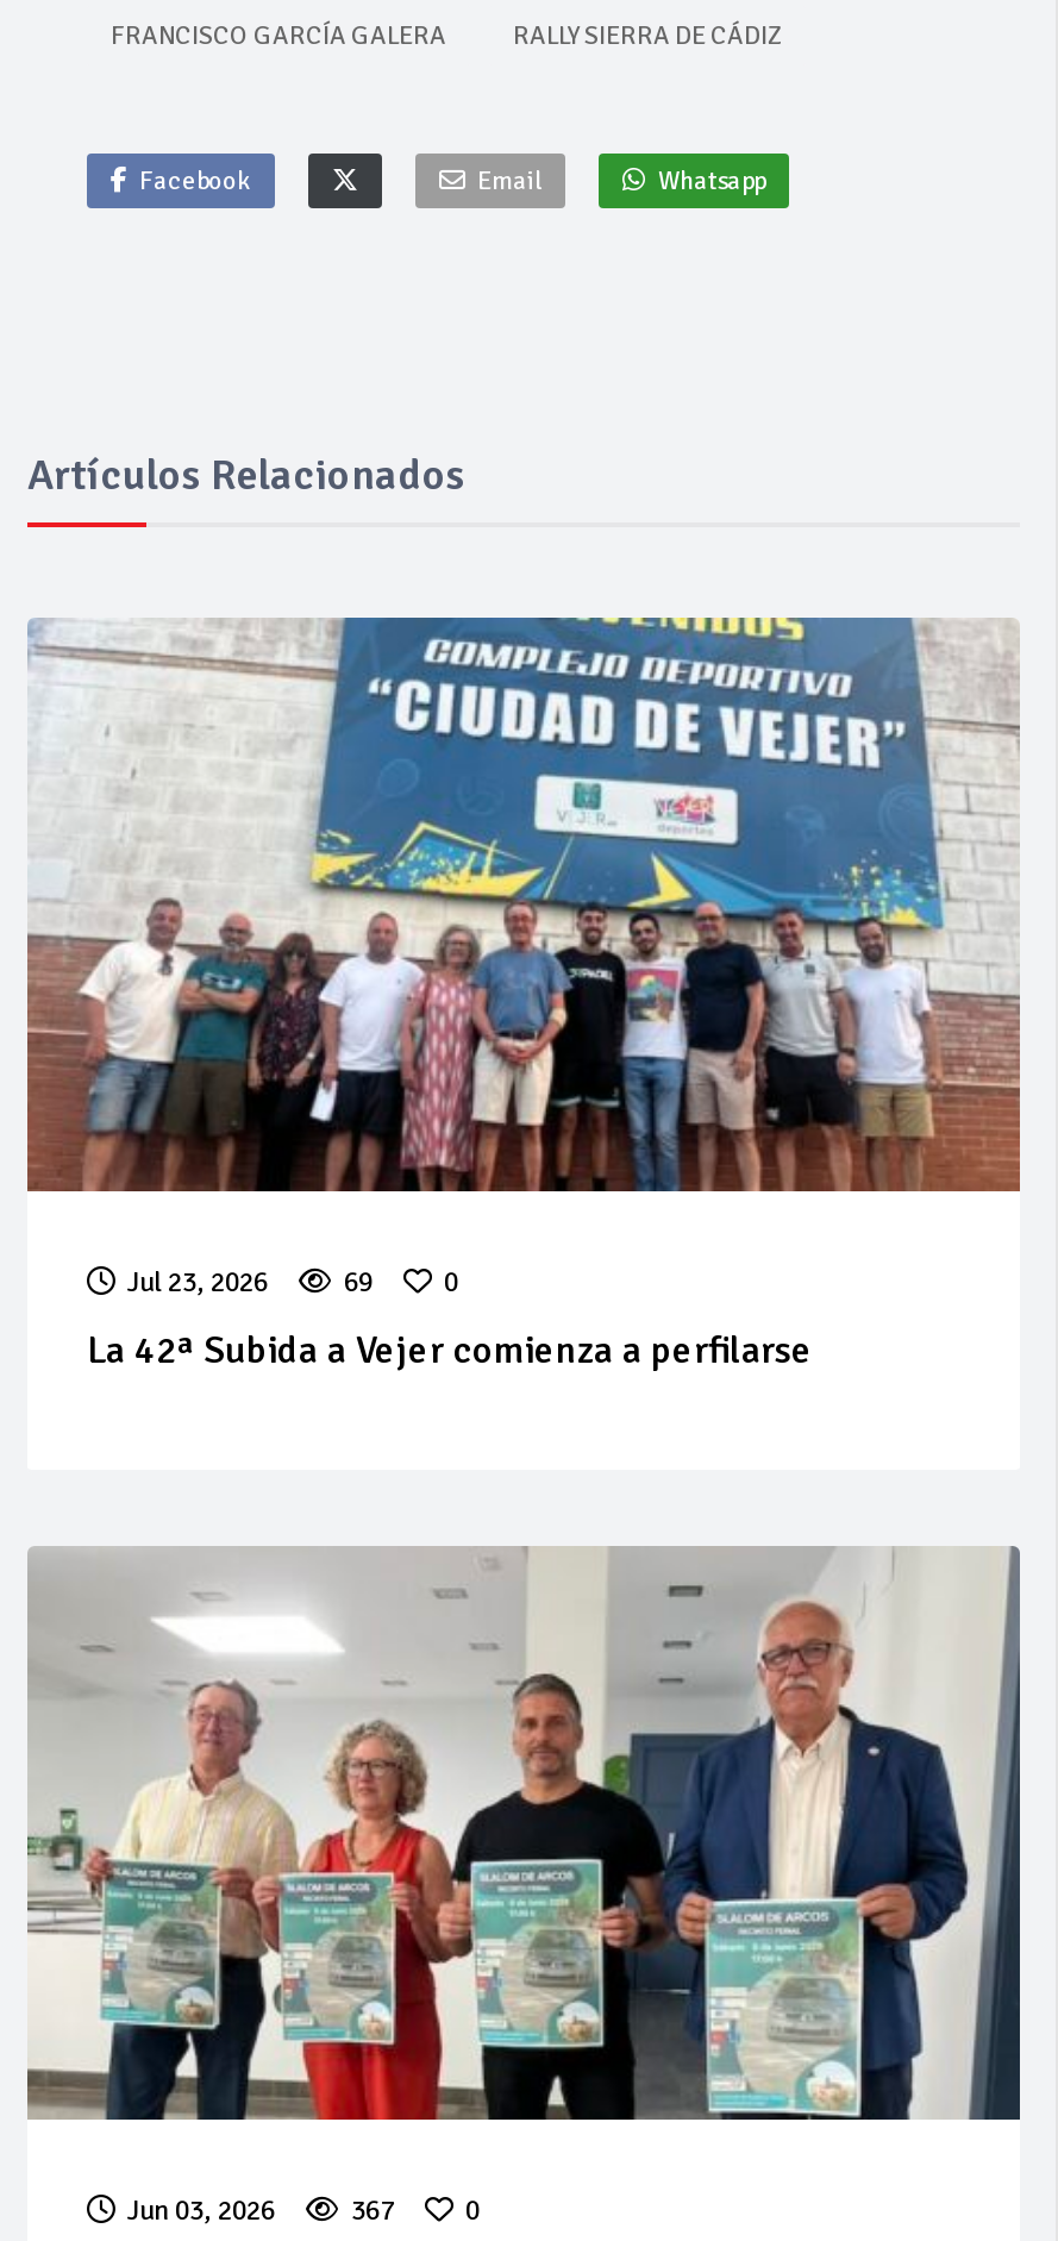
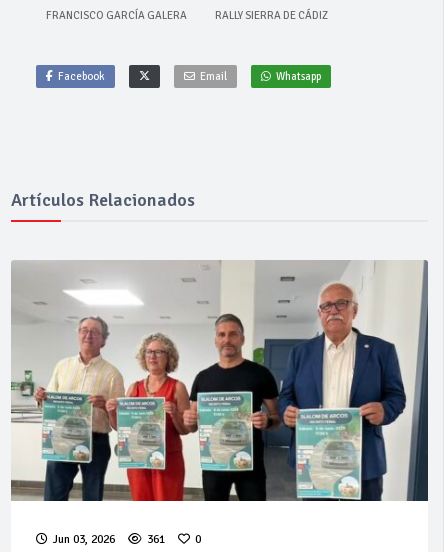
- [image]
- Jul 23, 2026
- 69
- 0
- La 42ª Subida a Vejer comienza a perfilarse

- 367 0
+ 361 0
